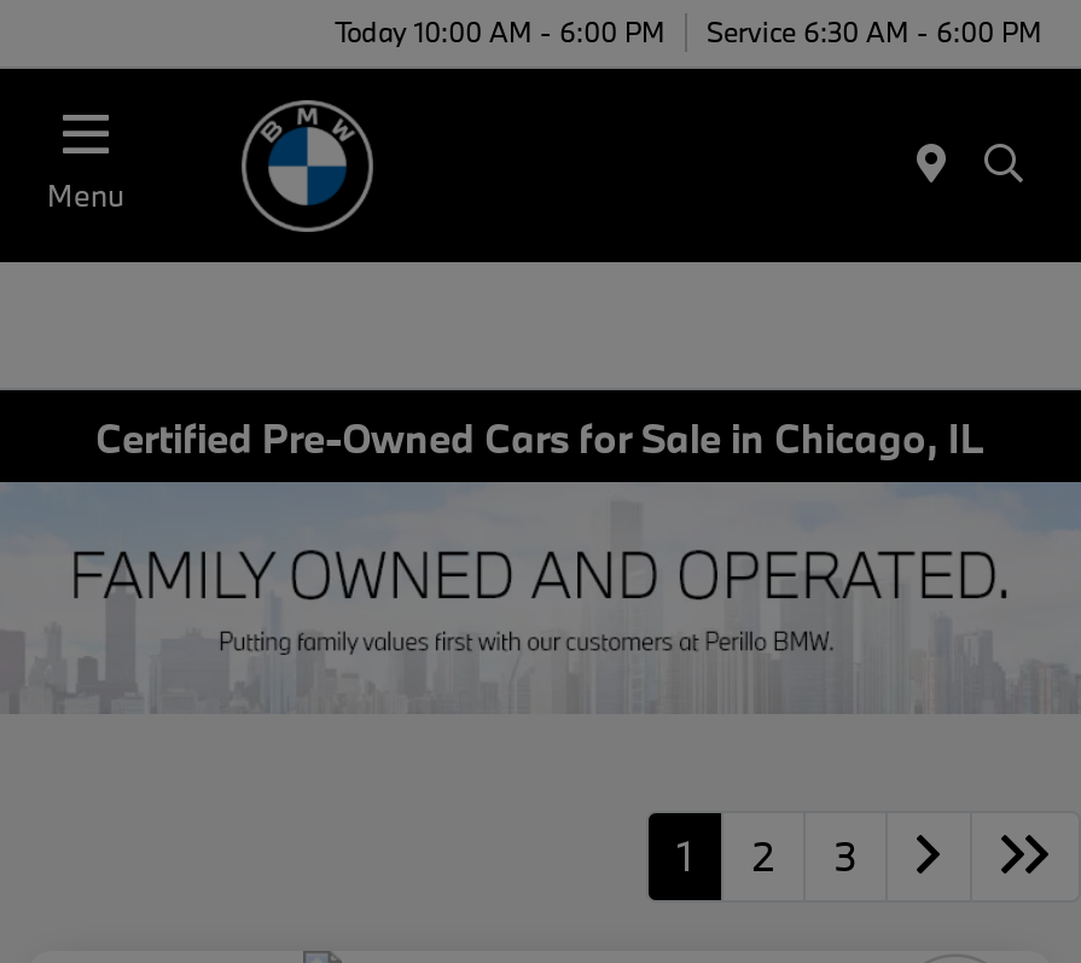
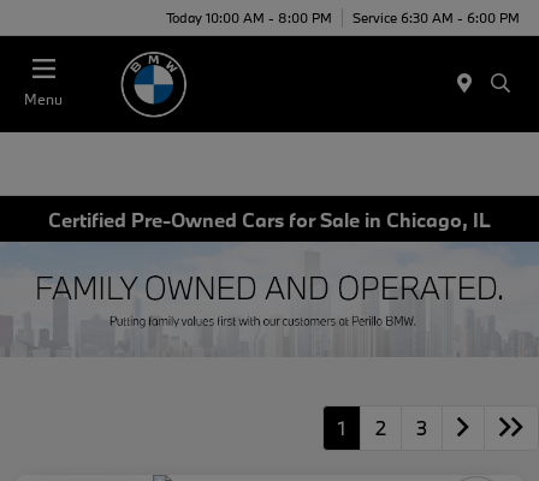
- Today 10:00 AM - 6:00 PM Service 6:30 AM - 6:00 PM
+ Today 10:00 AM - 8:00 PM Service 6:30 AM - 6:00 PM
